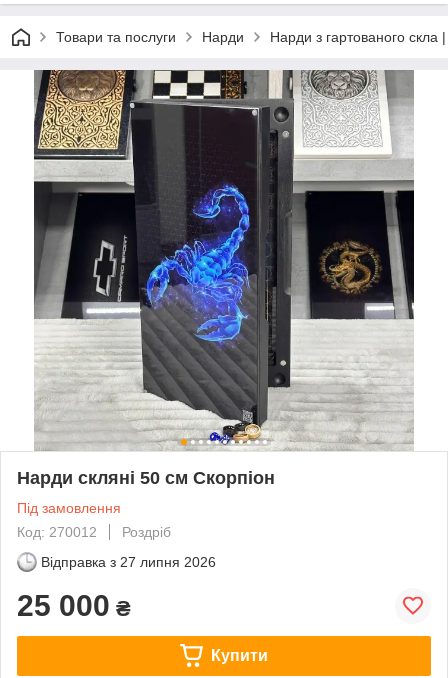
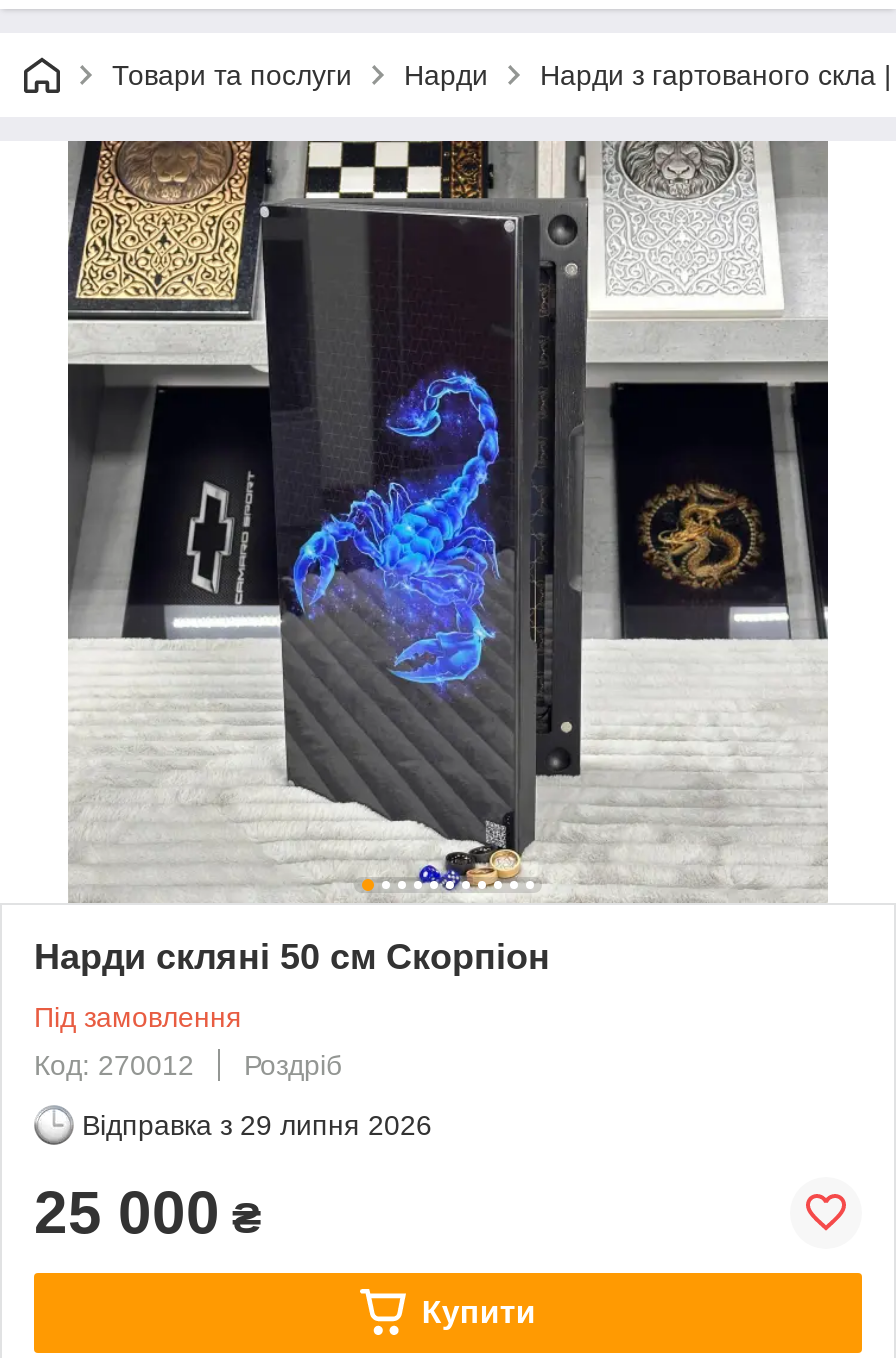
- Відправка з 27 липня 2026
+ Відправка з 29 липня 2026
